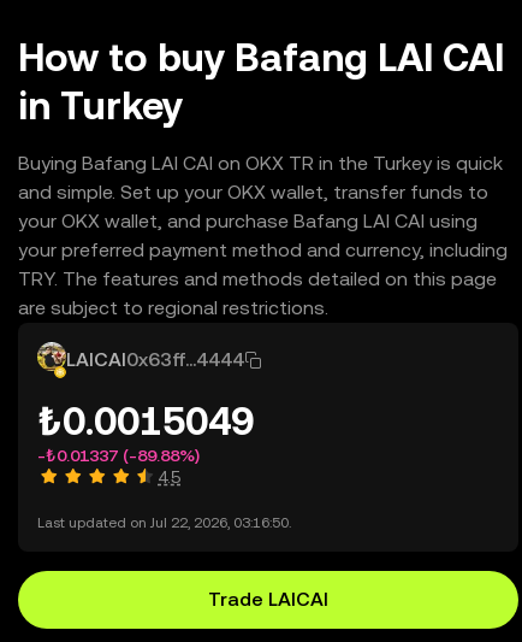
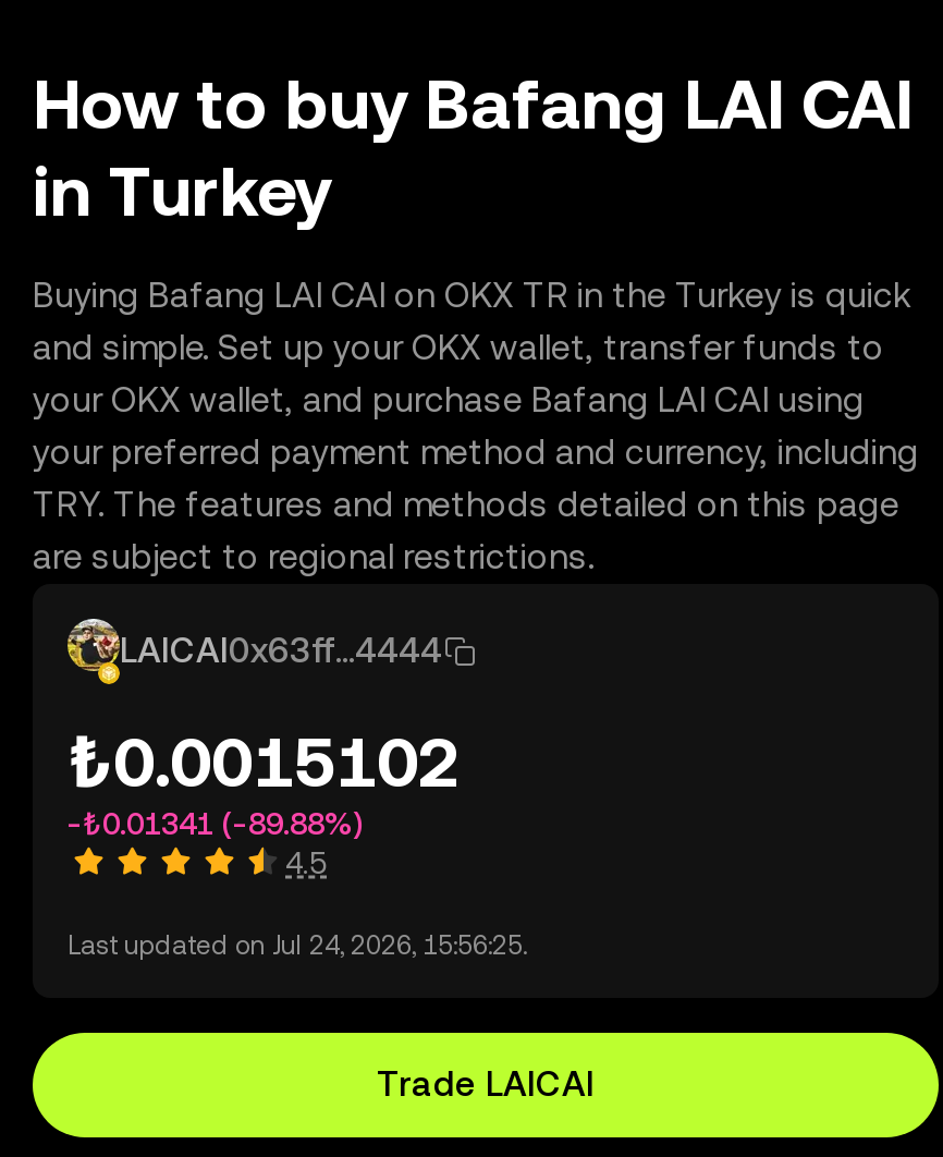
- ₺0.0015049
+ ₺0.0015102

- -₺0.01337 (-89.88%)
+ -₺0.01341 (-89.88%)

- Last updated on Jul 22, 2026, 03:16:50.
+ Last updated on Jul 24, 2026, 15:56:25.
